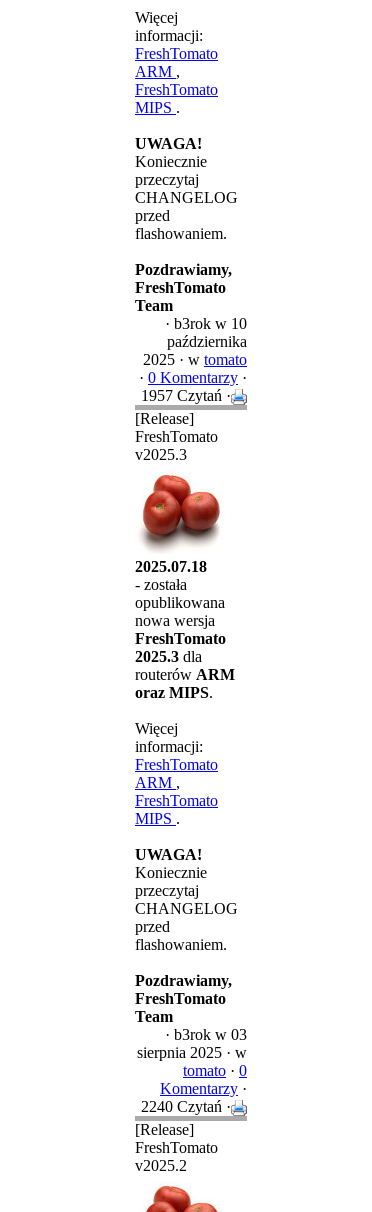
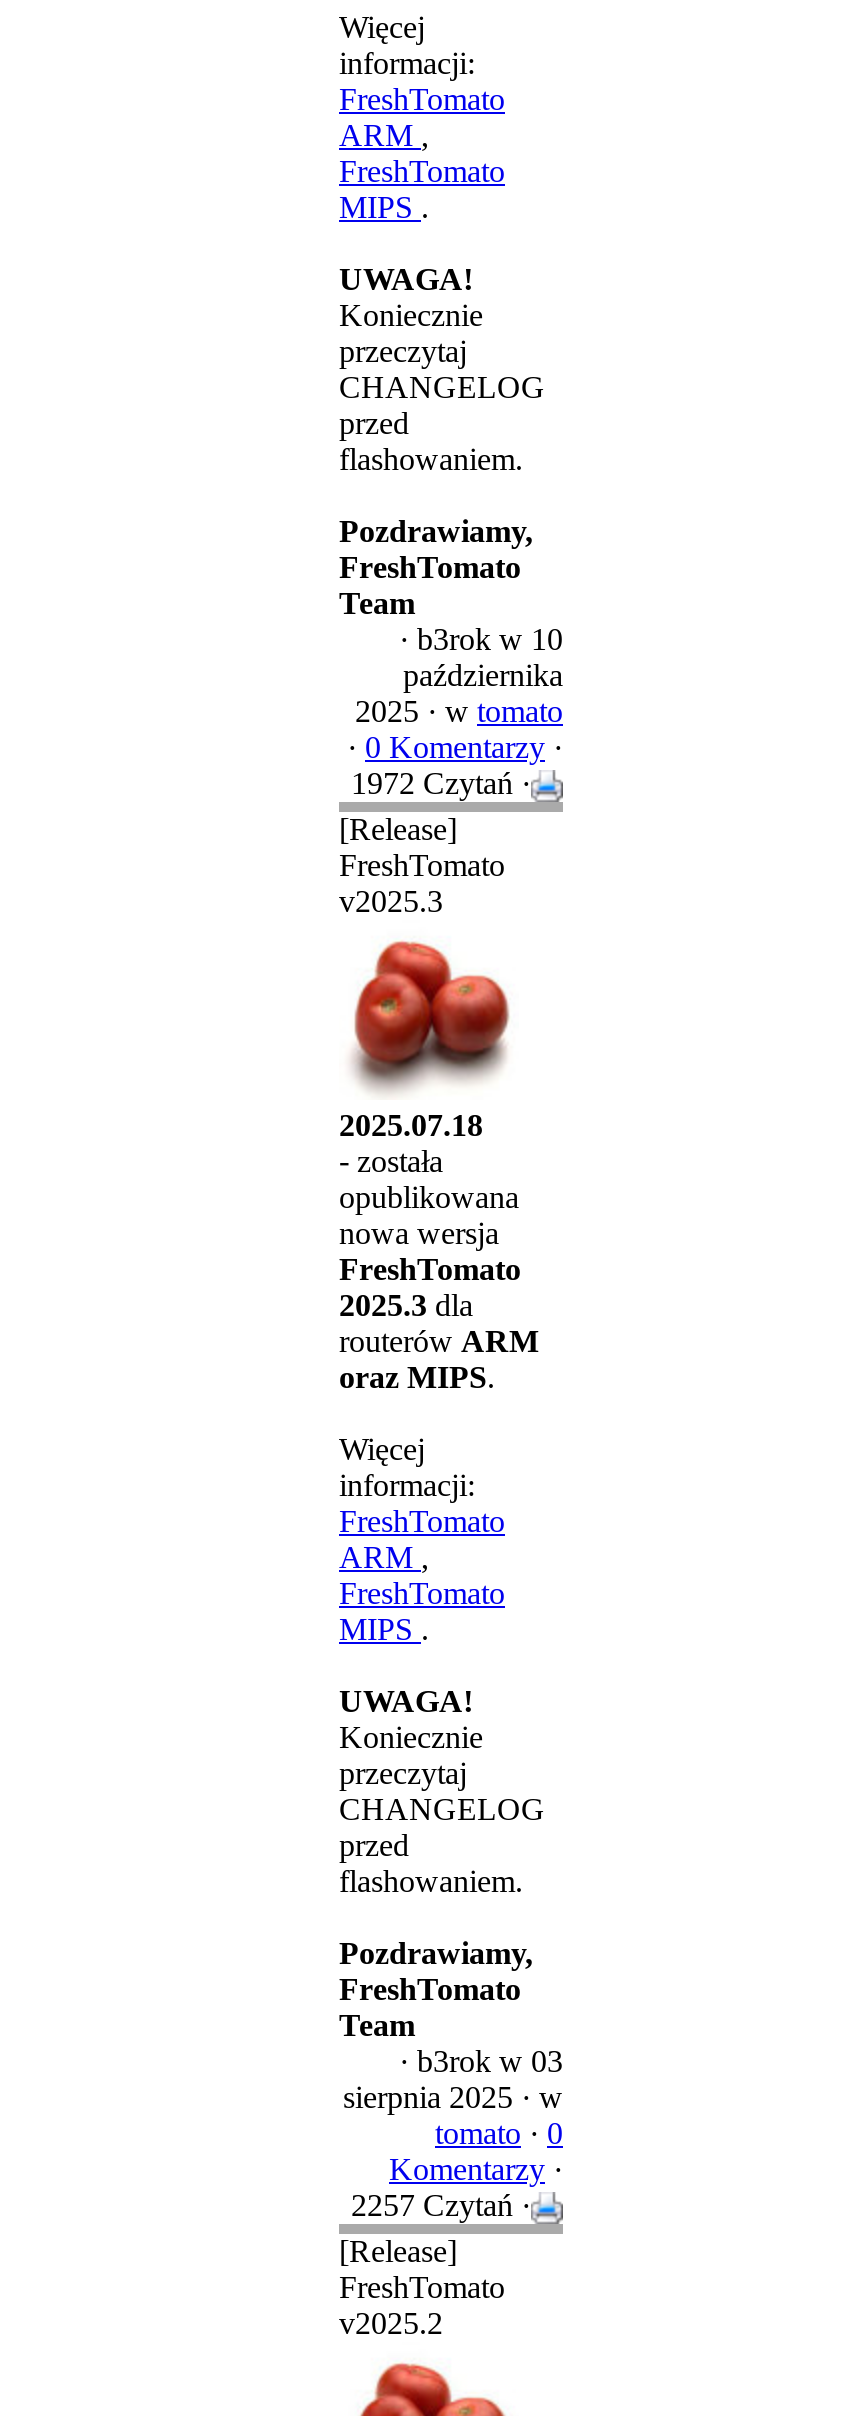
- 1957 Czytań ·
+ 1972 Czytań ·

- 2240 Czytań ·
+ 2257 Czytań ·
